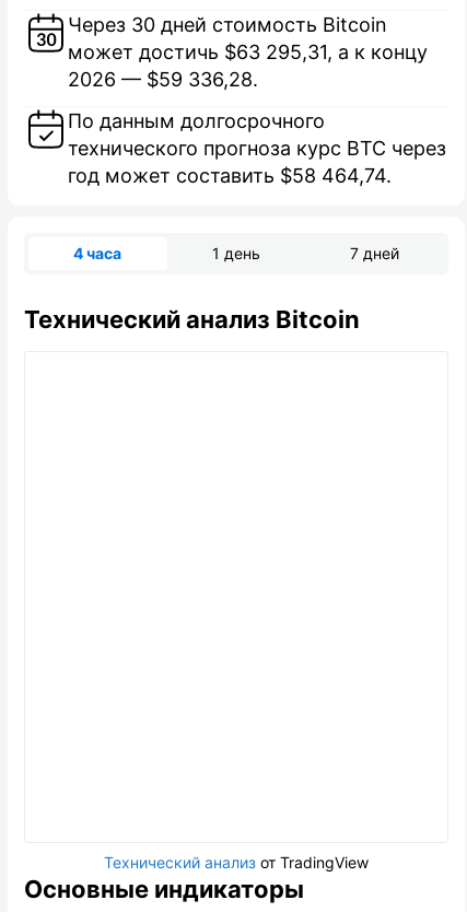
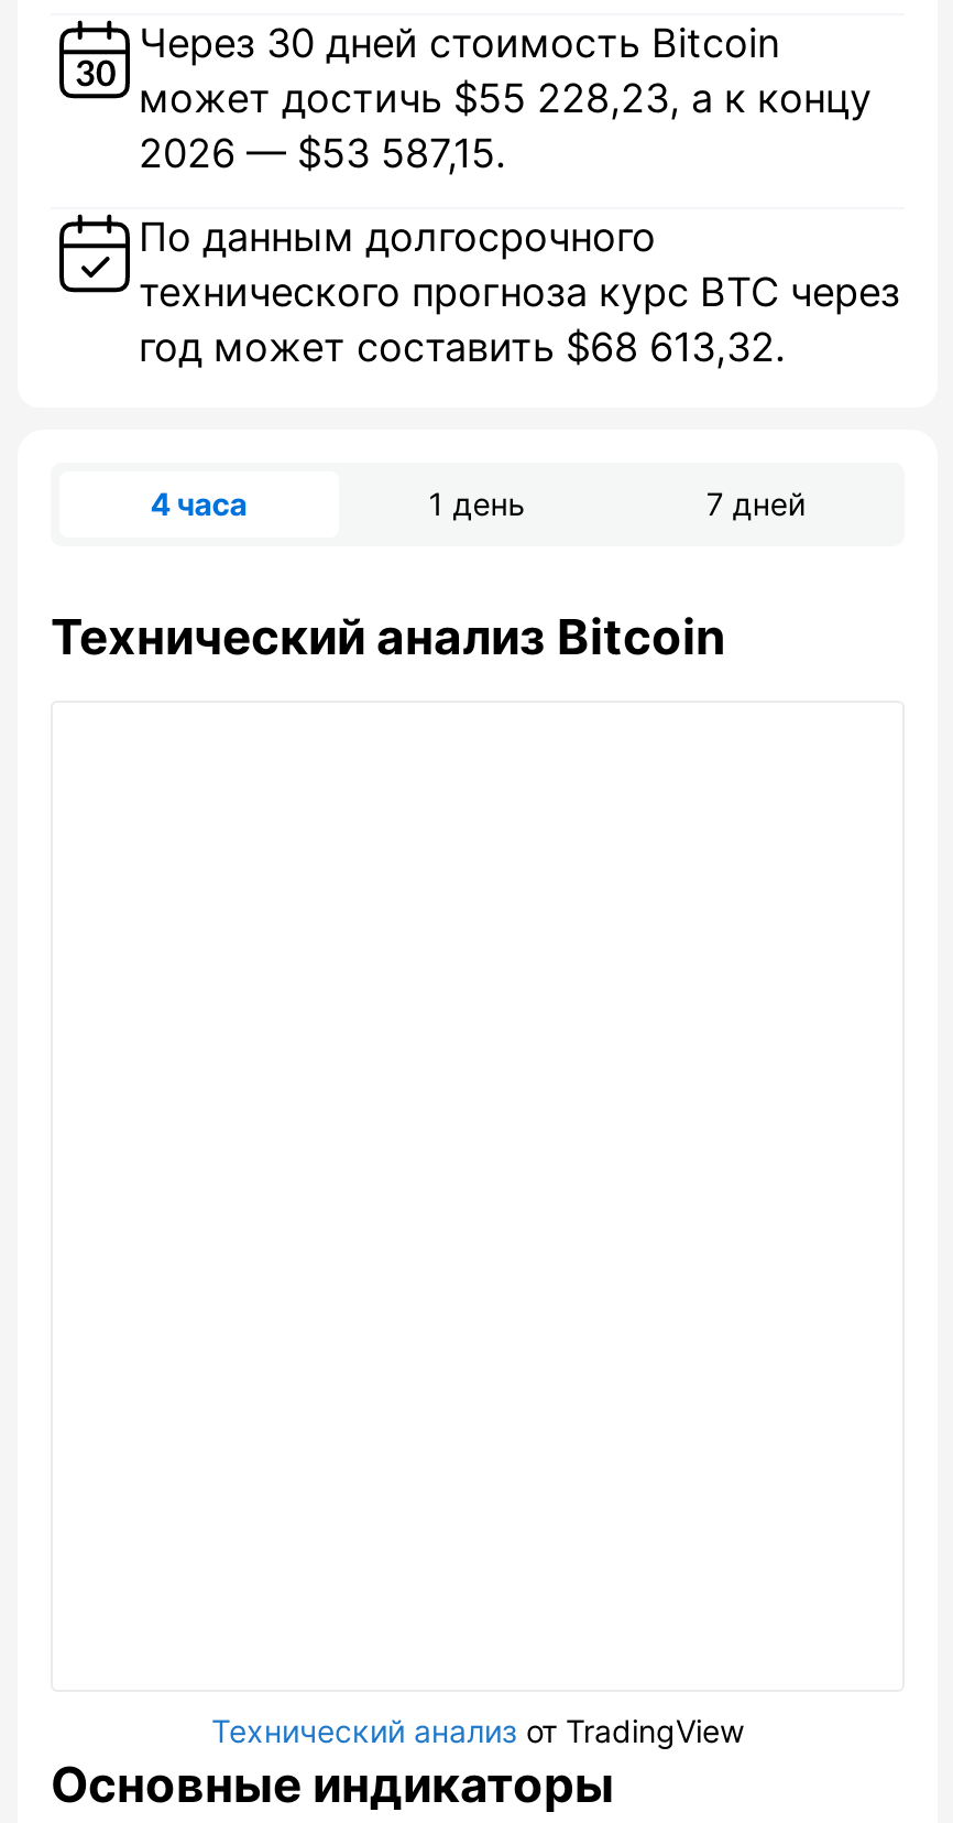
- может достичь $63 295,31, а к концу
+ может достичь $55 228,23, а к концу

- 2026 — $59 336,28.
+ 2026 — $53 587,15.

- год может составить $58 464,74.
+ год может составить $68 613,32.
